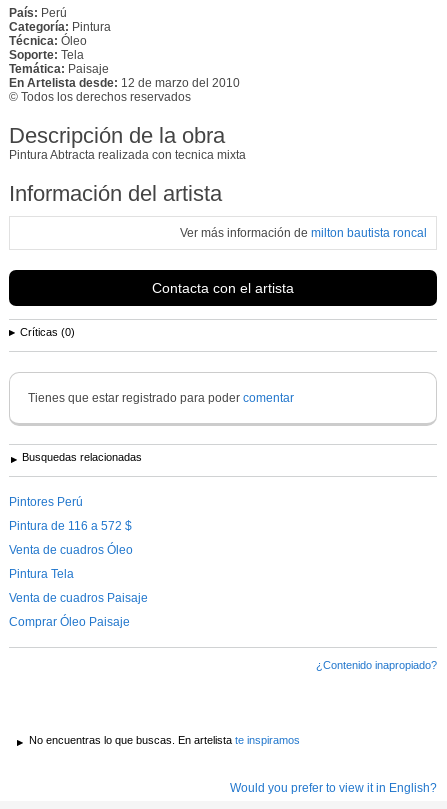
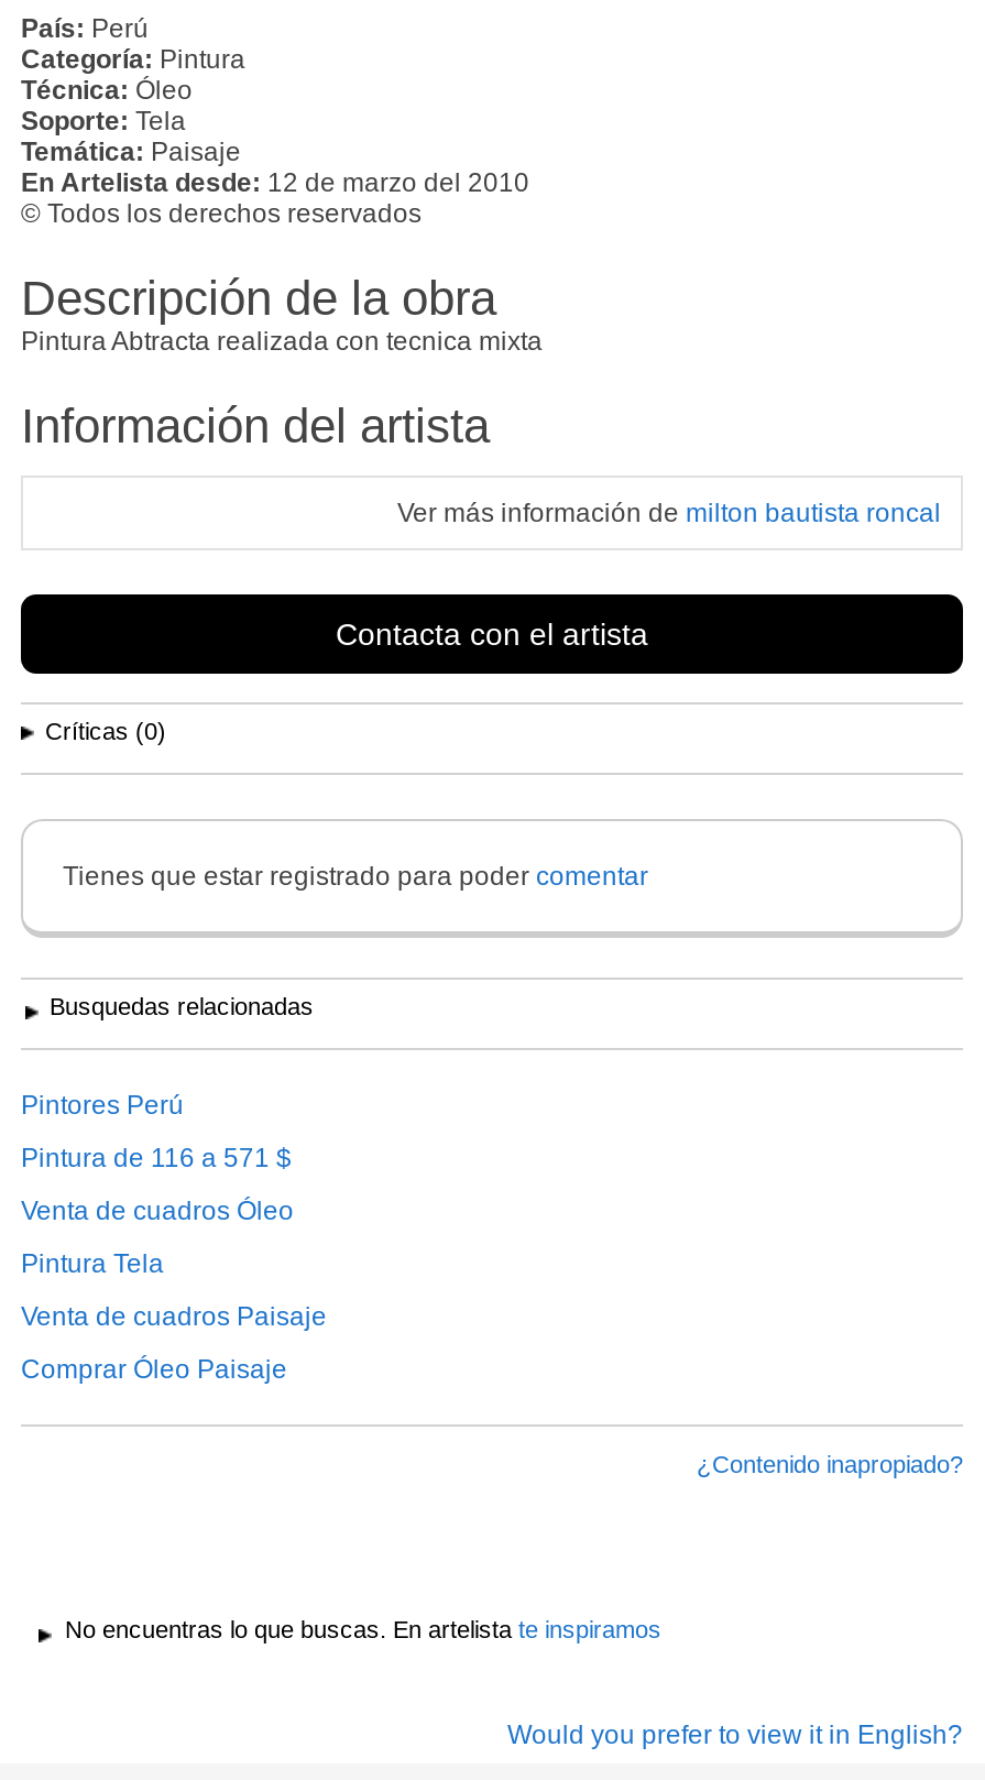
- Pintura de 116 a 572 $
+ Pintura de 116 a 571 $
